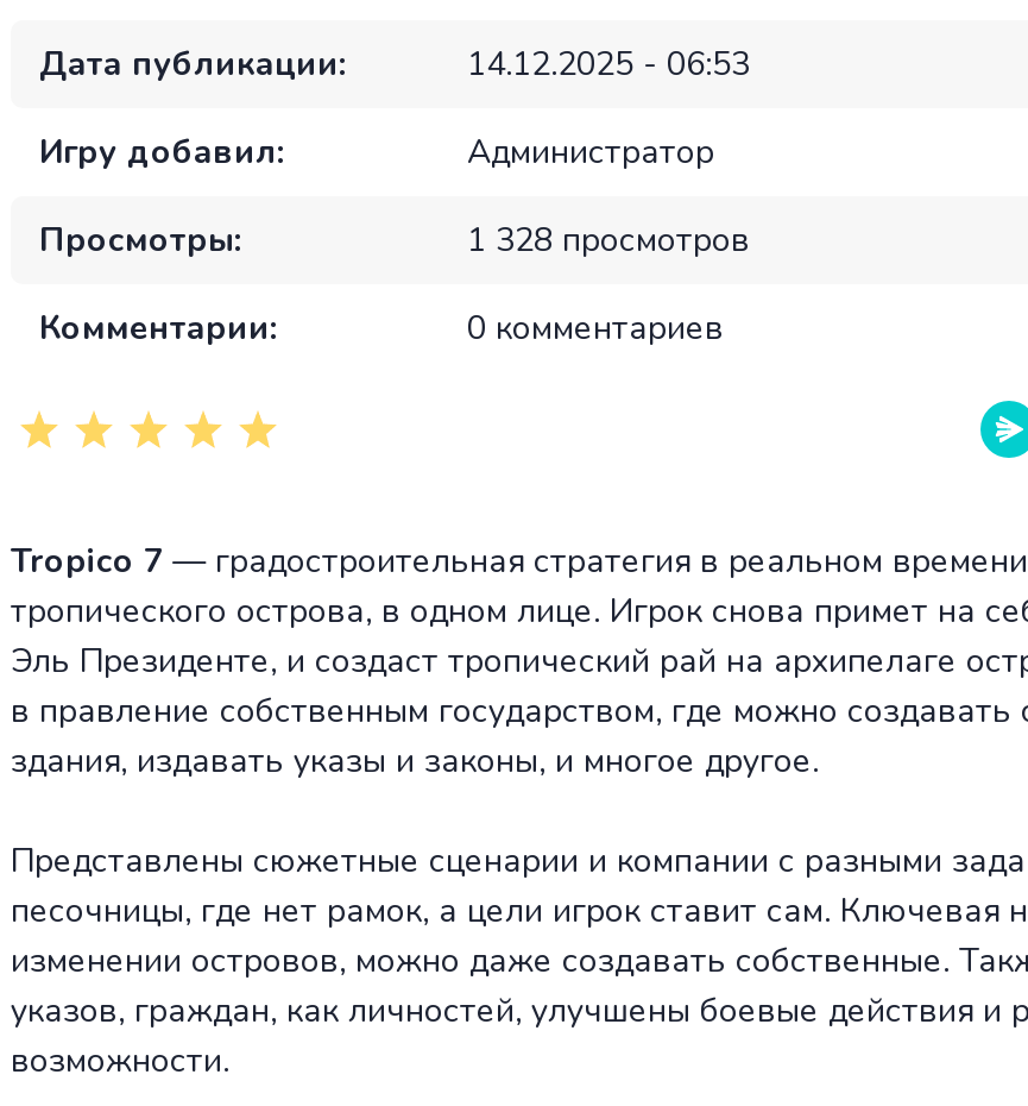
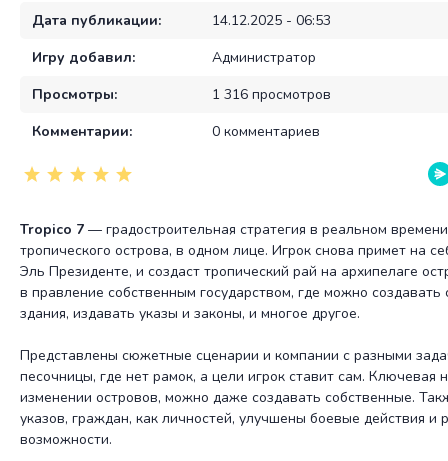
- 1 328 просмотров
+ 1 316 просмотров
